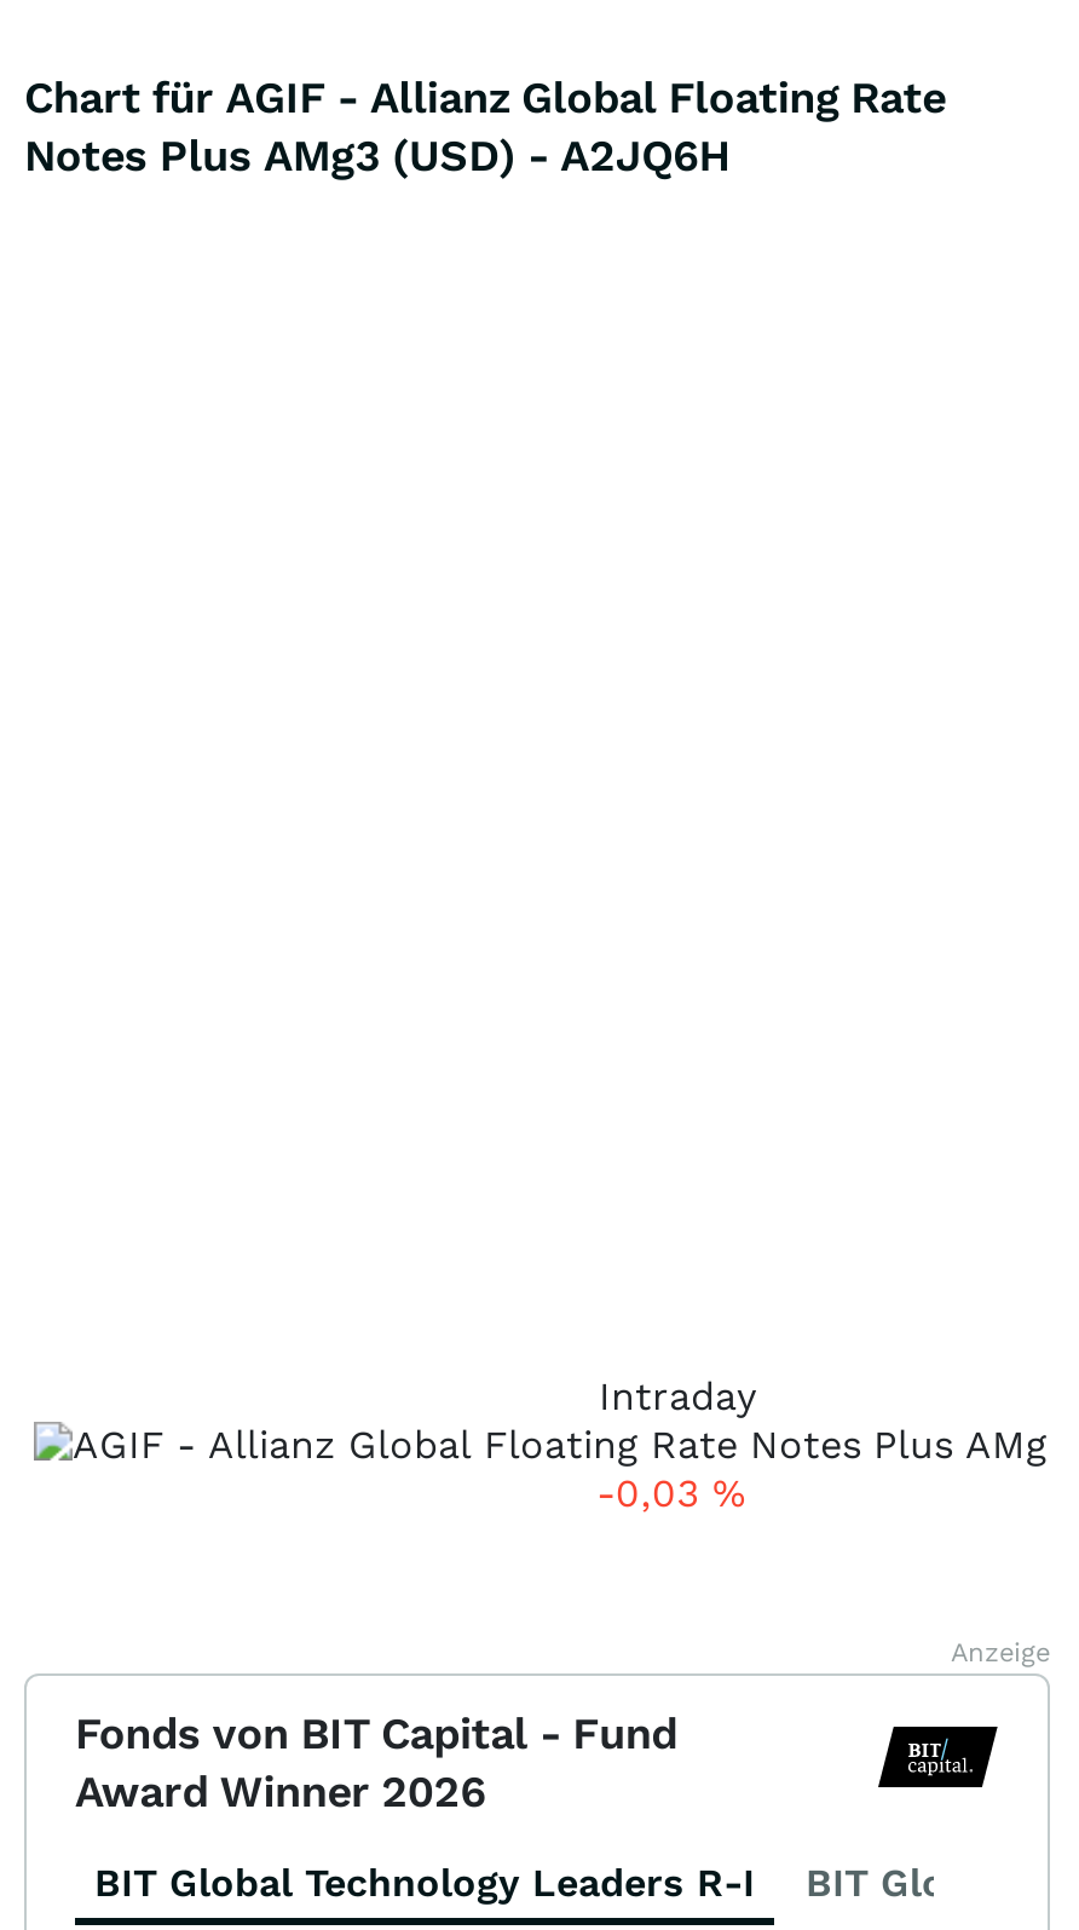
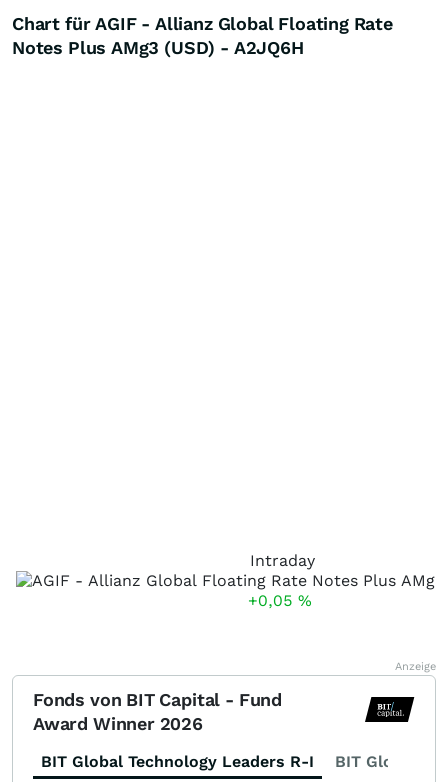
- -0,03%
+ +0,05%
